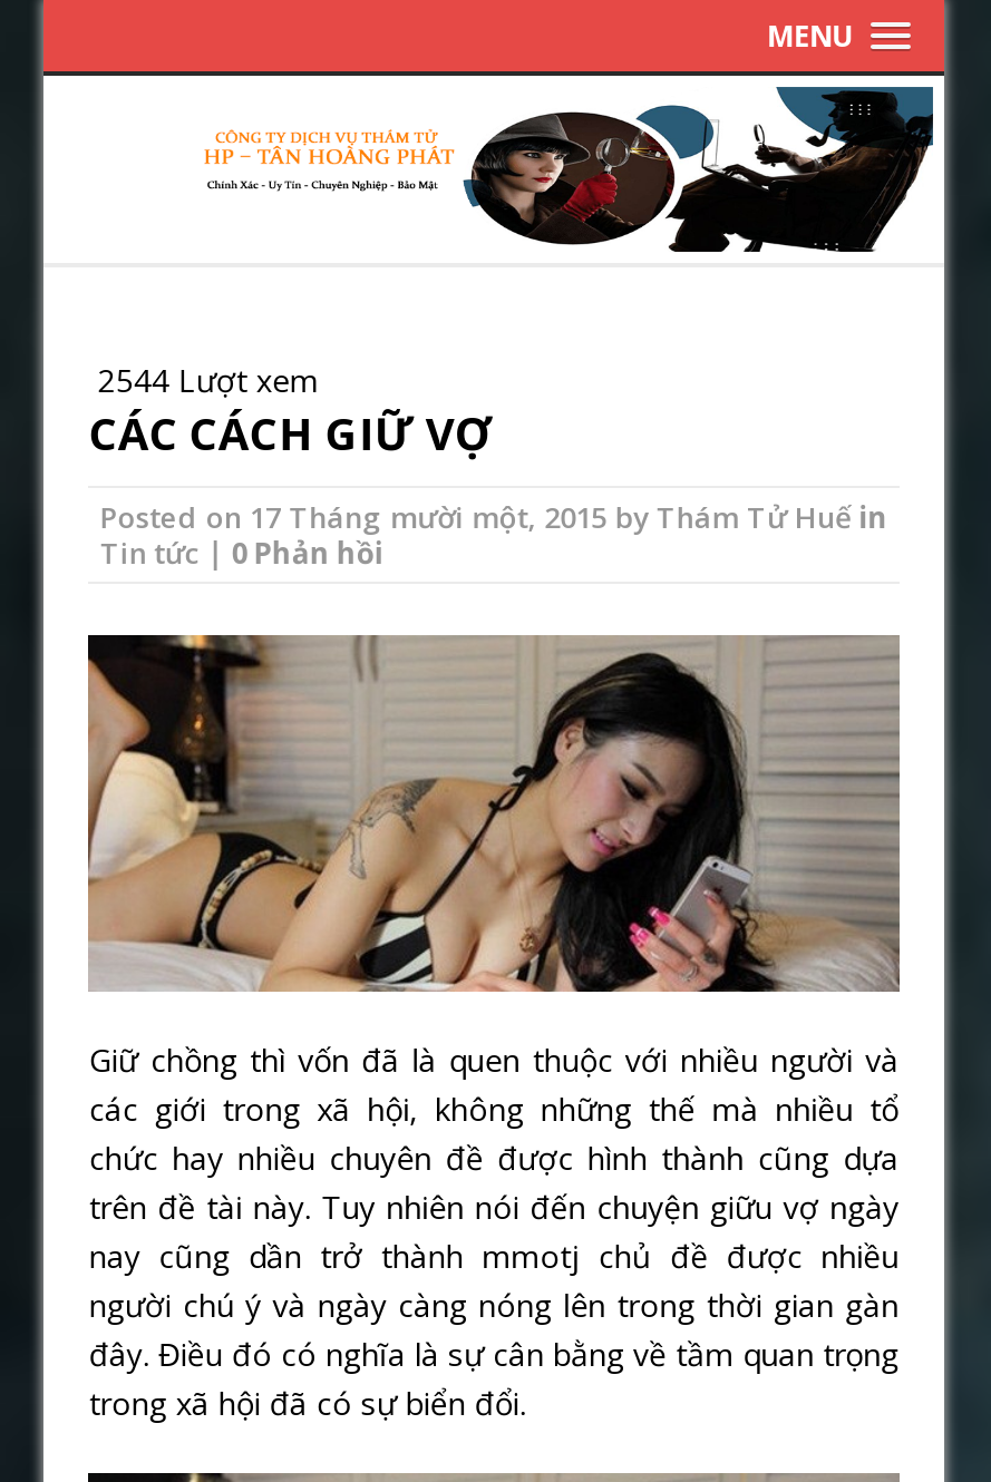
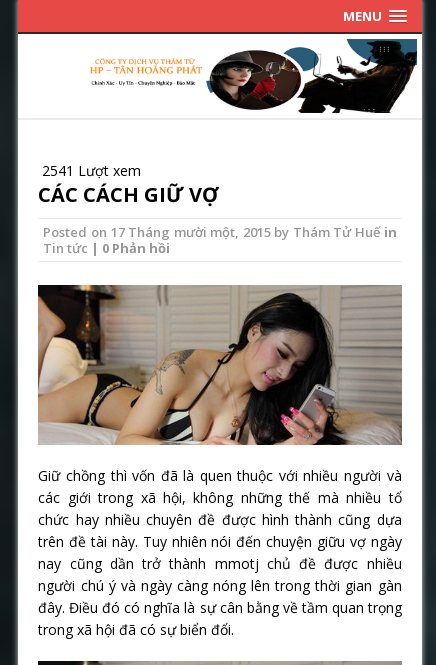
- 2544 Lượt xem
+ 2541 Lượt xem
